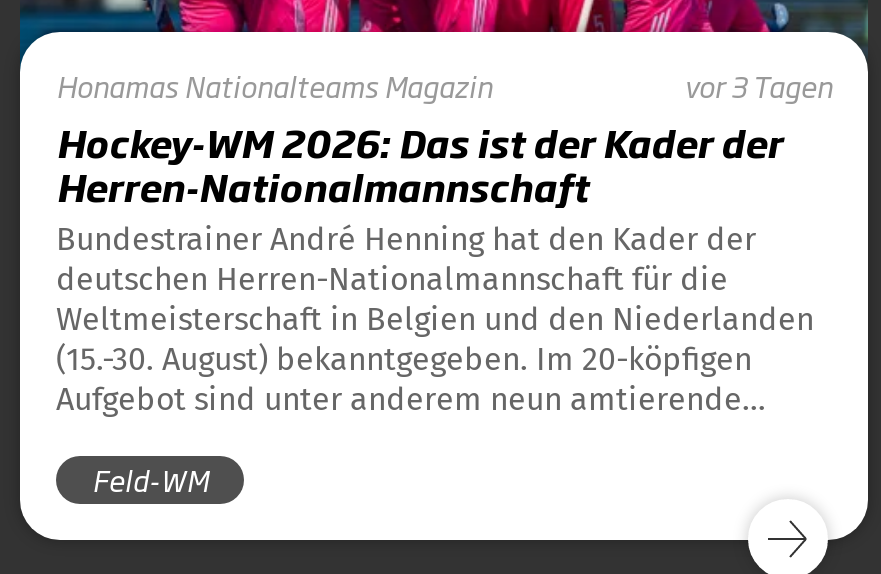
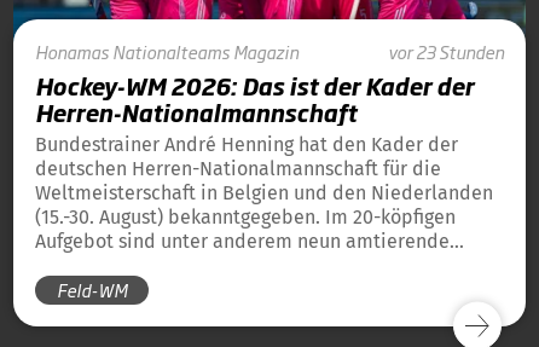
- vor 3 Tagen
+ vor 23 Stunden
